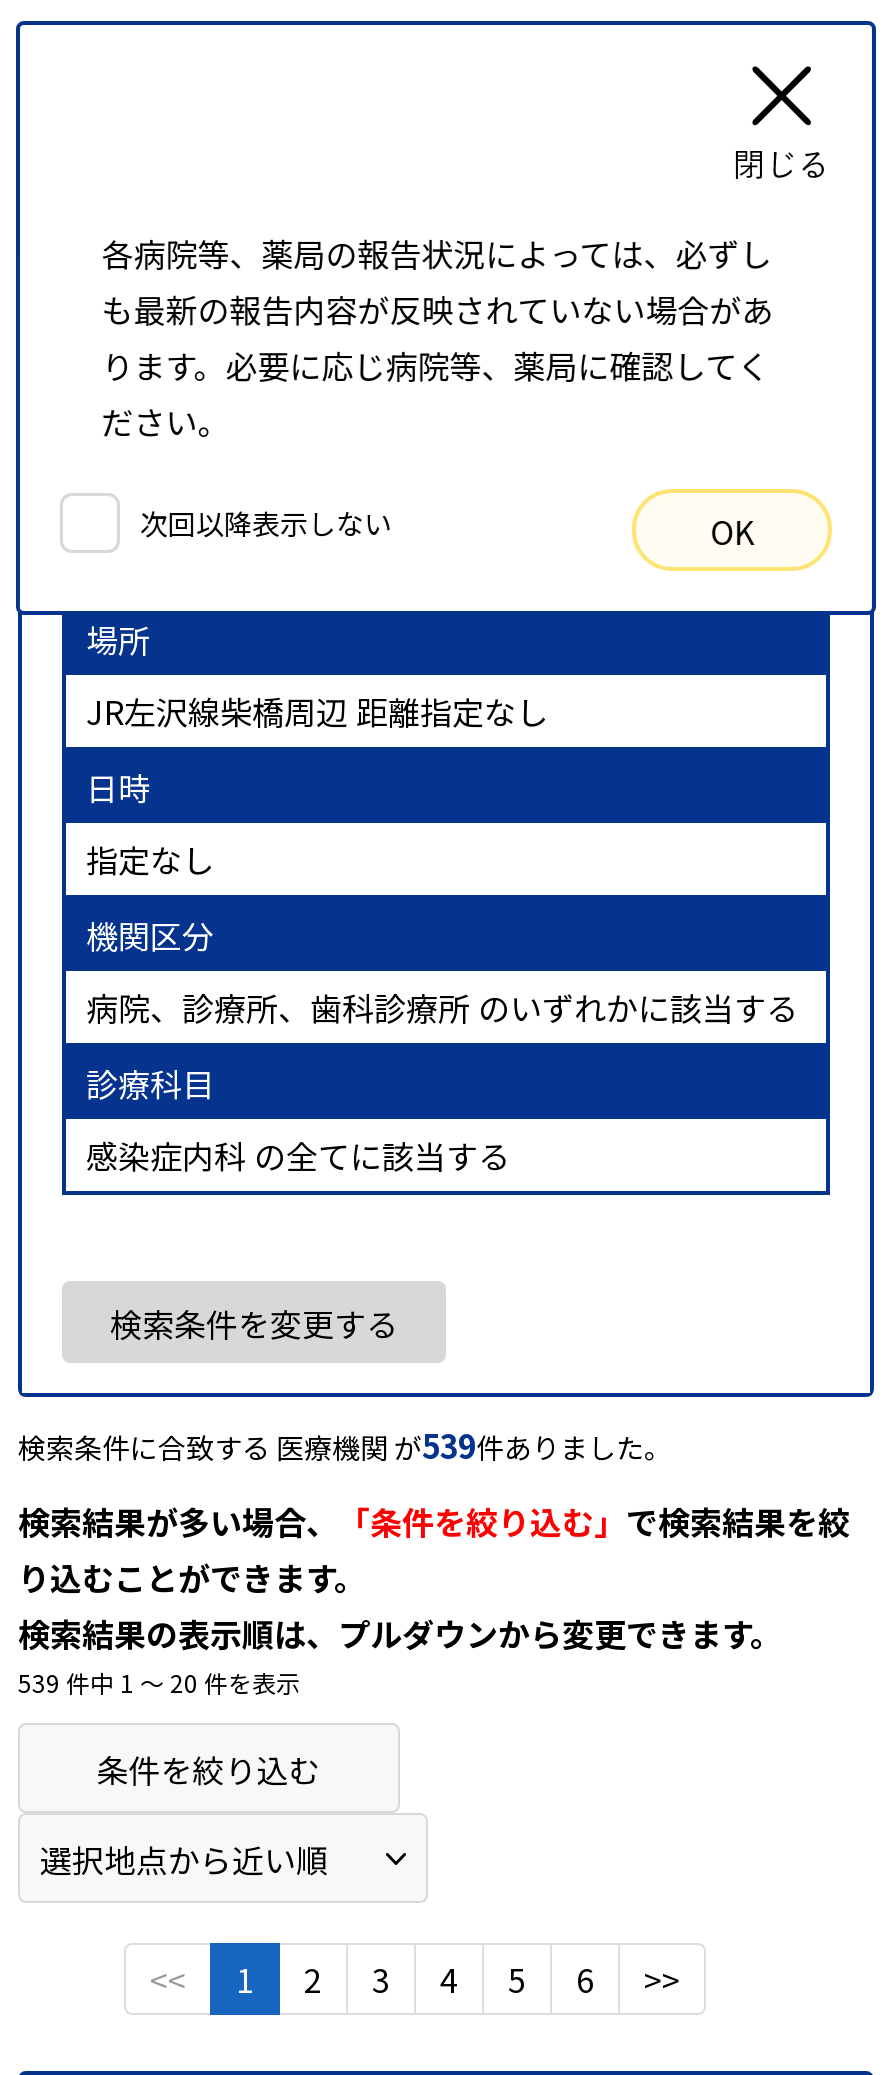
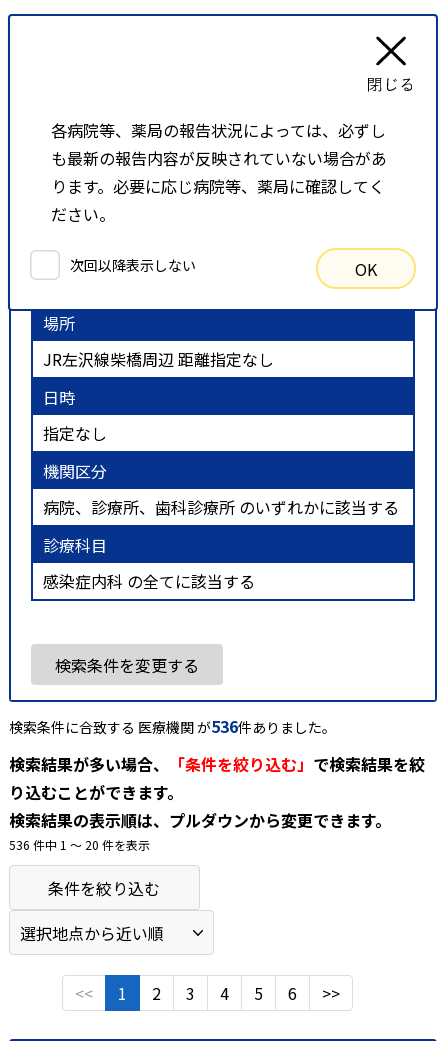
- 検索条件に合致する 医療機関 が539件ありました。
+ 検索条件に合致する 医療機関 が536件ありました。

- 539 件中 1 〜 20 件を表示
+ 536 件中 1 〜 20 件を表示
